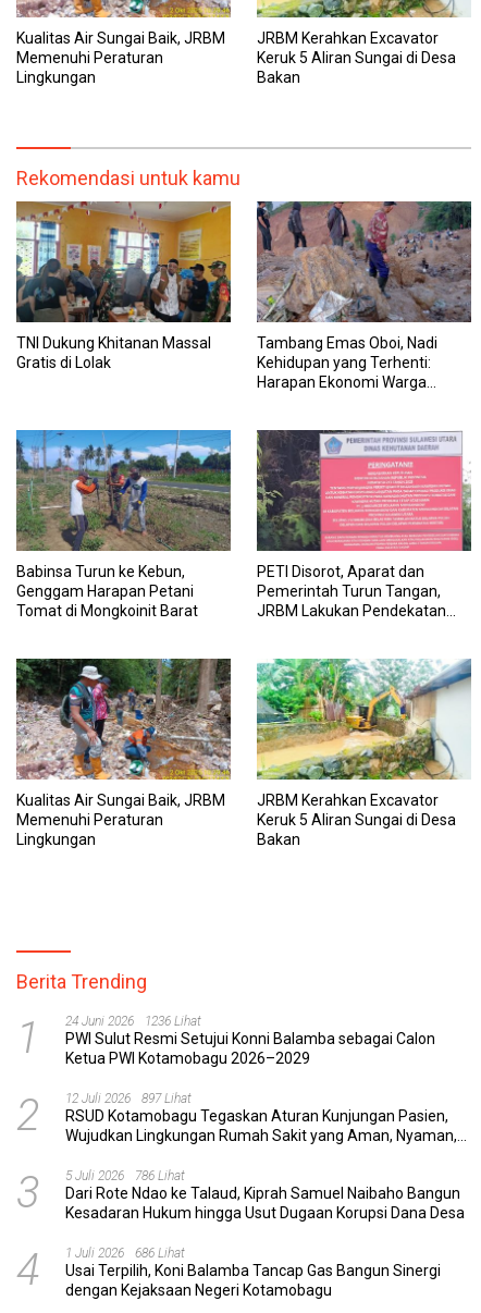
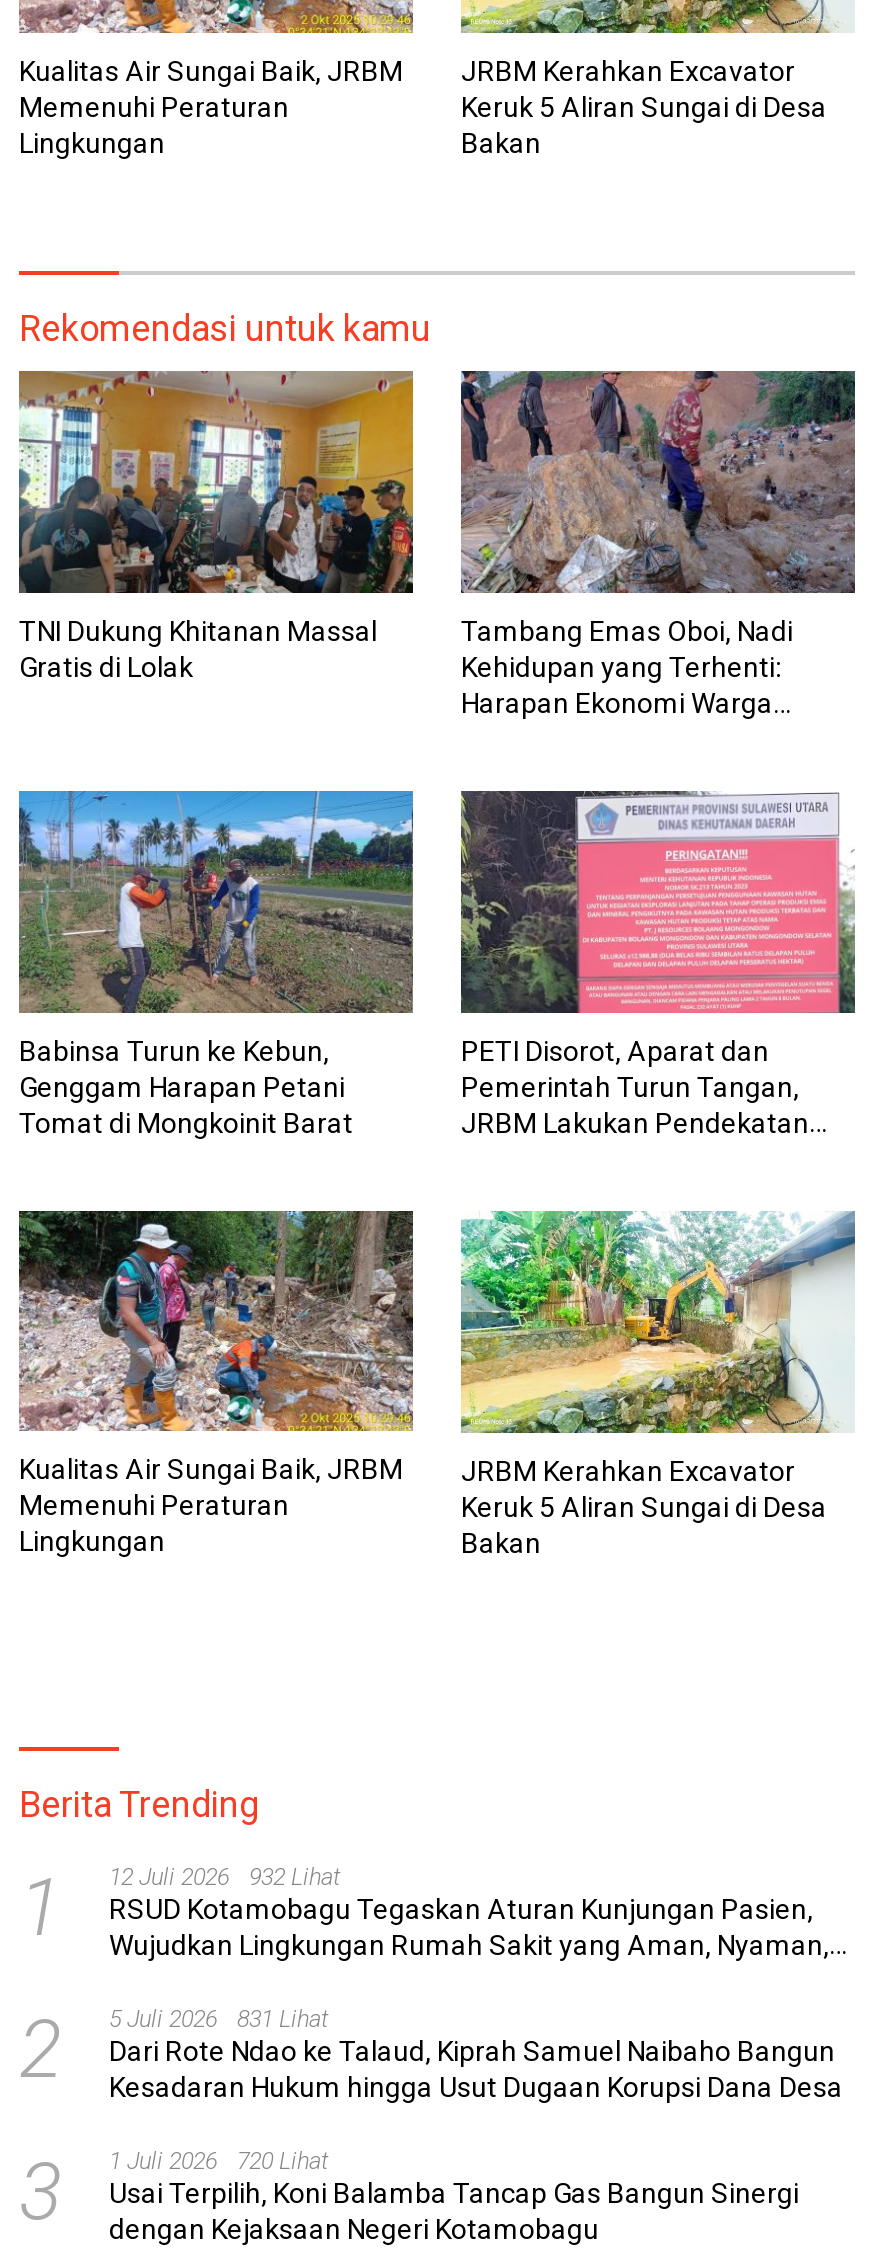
- 24 Juni 2026
- 1236 Lihat
- PWI Sulut Resmi Setujui Konni Balamba sebagai Calon
- Ketua PWI Kotamobagu 2026–2029
- 2

- 897 Lihat
+ 932 Lihat

- 3
+ 2

- 786 Lihat
+ 831 Lihat

- 4
+ 3

- 686 Lihat
+ 720 Lihat
